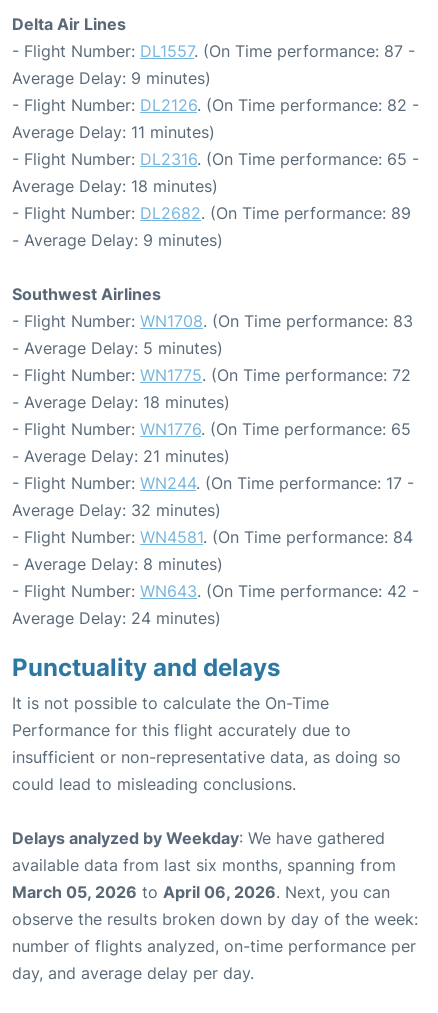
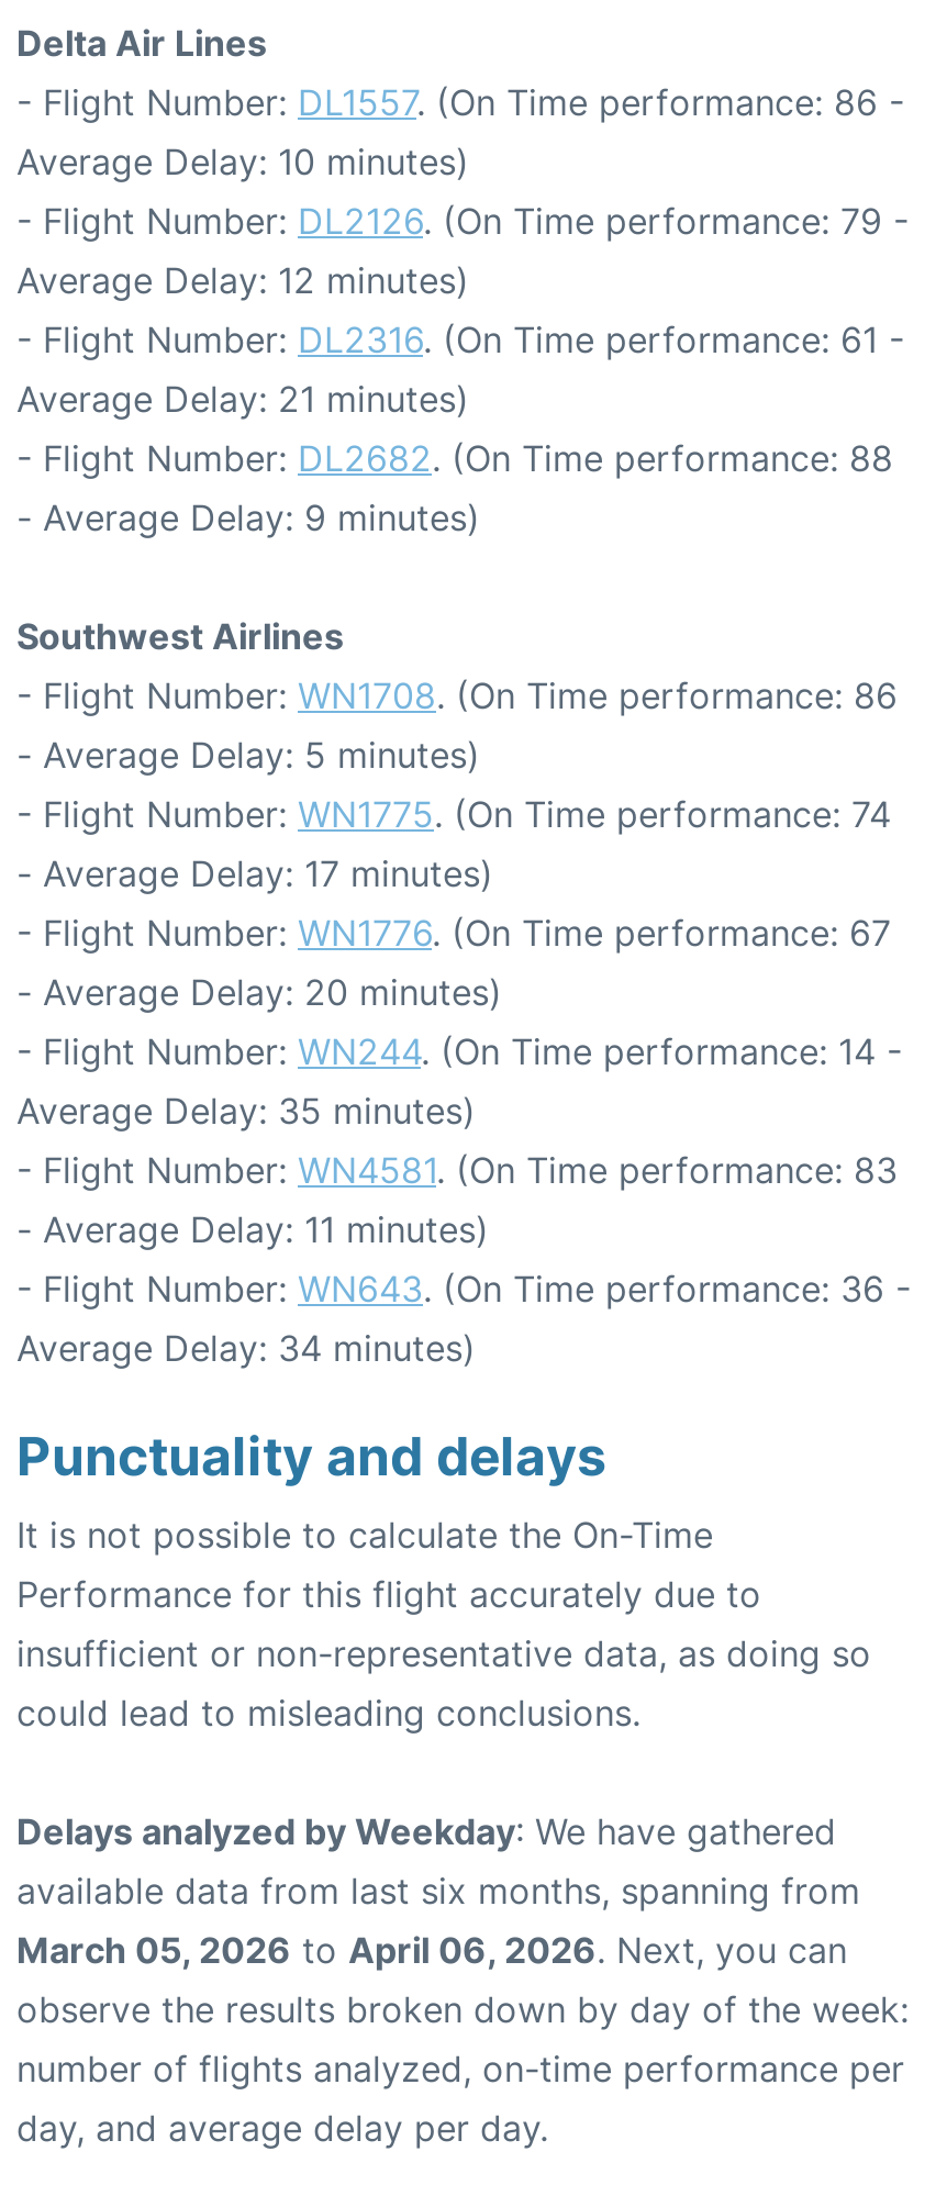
- - Flight Number: DL1557. (On Time performance: 87 -
+ - Flight Number: DL1557. (On Time performance: 86 -

- Average Delay: 9 minutes)
+ Average Delay: 10 minutes)

- - Flight Number: DL2126. (On Time performance: 82 -
+ - Flight Number: DL2126. (On Time performance: 79 -

- Average Delay: 11 minutes)
+ Average Delay: 12 minutes)

- - Flight Number: DL2316. (On Time performance: 65 -
+ - Flight Number: DL2316. (On Time performance: 61 -

- Average Delay: 18 minutes)
+ Average Delay: 21 minutes)

- - Flight Number: DL2682. (On Time performance: 89
+ - Flight Number: DL2682. (On Time performance: 88

- - Flight Number: WN1708. (On Time performance: 83
+ - Flight Number: WN1708. (On Time performance: 86

- - Flight Number: WN1775. (On Time performance: 72
+ - Flight Number: WN1775. (On Time performance: 74

- - Average Delay: 18 minutes)
+ - Average Delay: 17 minutes)

- - Flight Number: WN1776. (On Time performance: 65
+ - Flight Number: WN1776. (On Time performance: 67

- - Average Delay: 21 minutes)
+ - Average Delay: 20 minutes)

- - Flight Number: WN244. (On Time performance: 17 -
+ - Flight Number: WN244. (On Time performance: 14 -

- Average Delay: 32 minutes)
+ Average Delay: 35 minutes)

- - Flight Number: WN4581. (On Time performance: 84
+ - Flight Number: WN4581. (On Time performance: 83

- - Average Delay: 8 minutes)
+ - Average Delay: 11 minutes)

- - Flight Number: WN643. (On Time performance: 42 -
+ - Flight Number: WN643. (On Time performance: 36 -

- Average Delay: 24 minutes)
+ Average Delay: 34 minutes)
